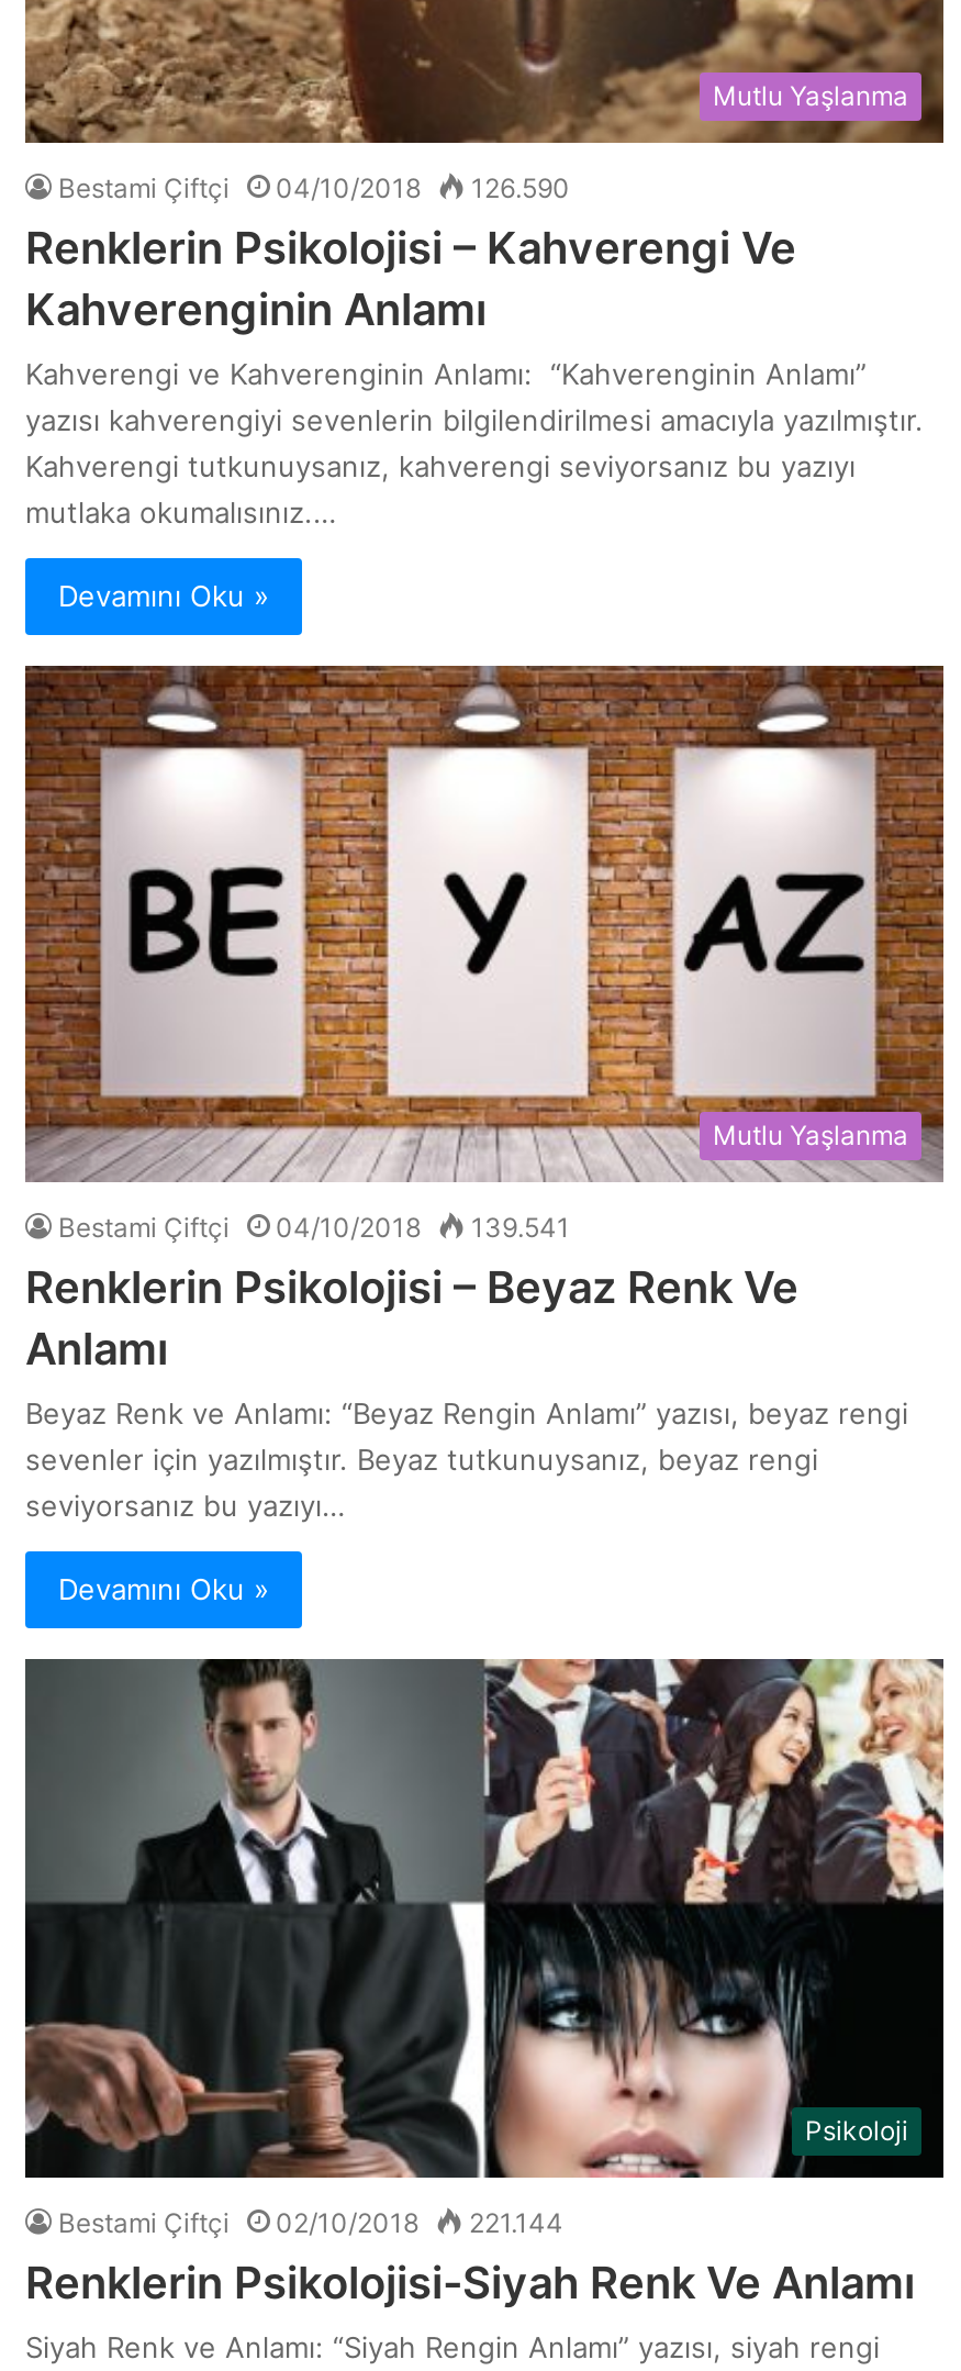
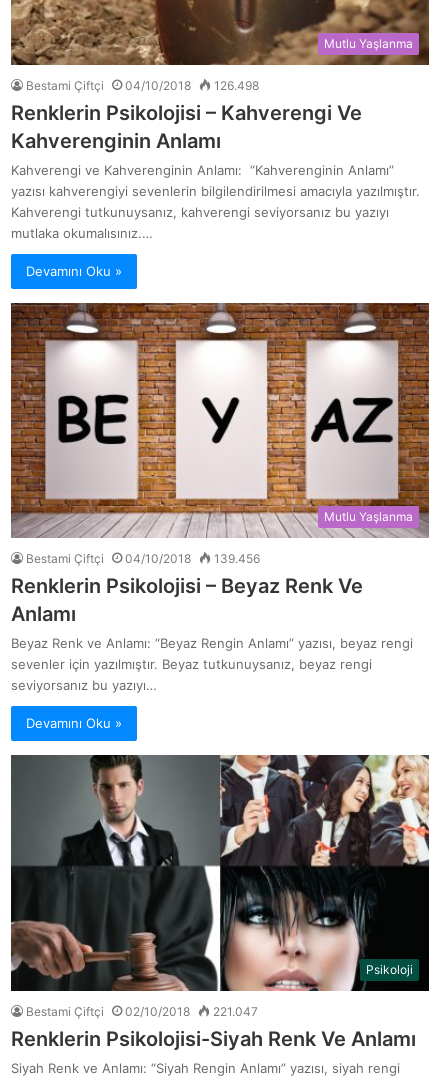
- Bestami Çiftçi 04/10/2018 126.590
+ Bestami Çiftçi 04/10/2018 126.498

- Bestami Çiftçi 04/10/2018 139.541
+ Bestami Çiftçi 04/10/2018 139.456

- Bestami Çiftçi 02/10/2018 221.144
+ Bestami Çiftçi 02/10/2018 221.047
